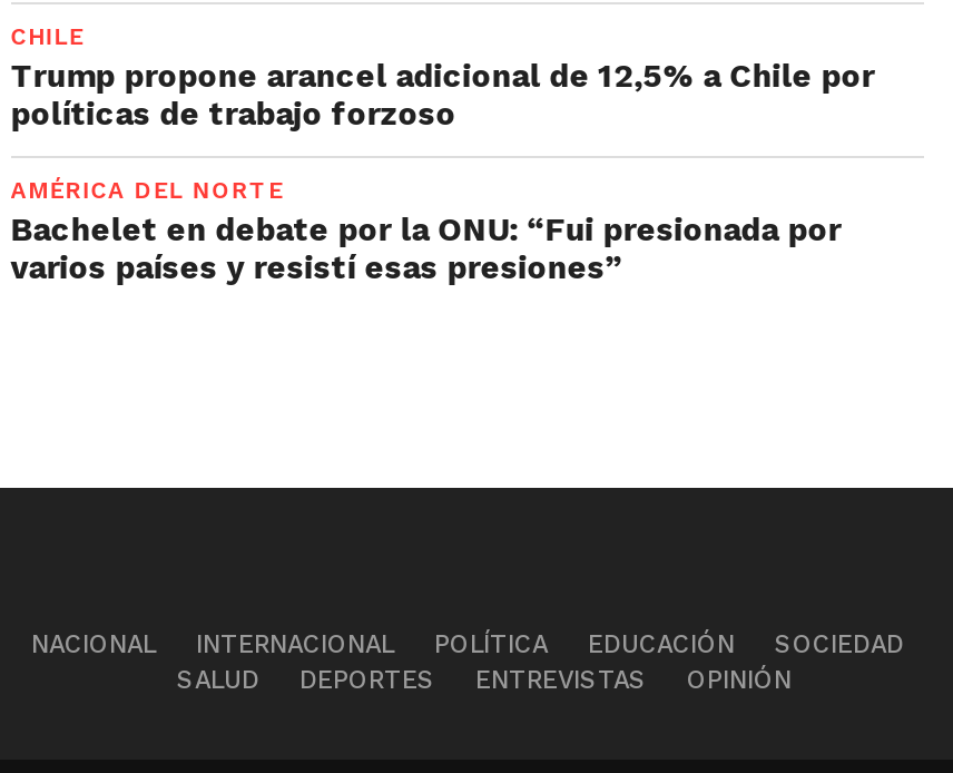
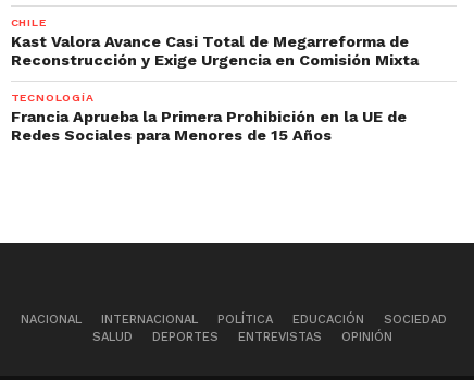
- Trump propone arancel adicional de 12,5% a Chile por
- políticas de trabajo forzoso
+ Kast Valora Avance Casi Total de Megarreforma de
+ Reconstrucción y Exige Urgencia en Comisión Mixta

- AMÉRICA DEL NORTE
- Bachelet en debate por la ONU: “Fui presionada por
- varios países y resistí esas presiones”
+ TECNOLOGÍA
+ Francia Aprueba la Primera Prohibición en la UE de
+ Redes Sociales para Menores de 15 Años
